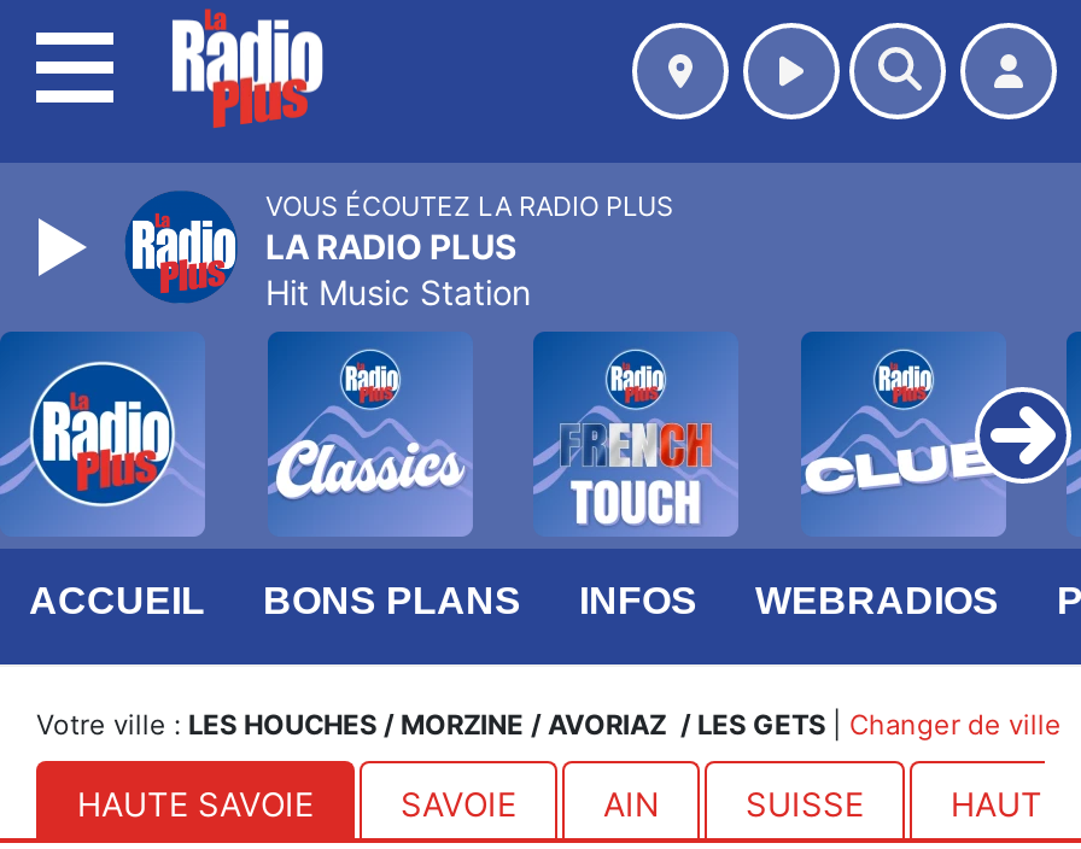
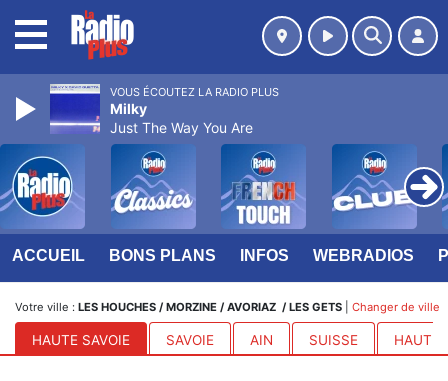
- [image]
- LA RADIO PLUS
- Hit Music Station
+ [image]
+ Milky
+ Just The Way You Are
